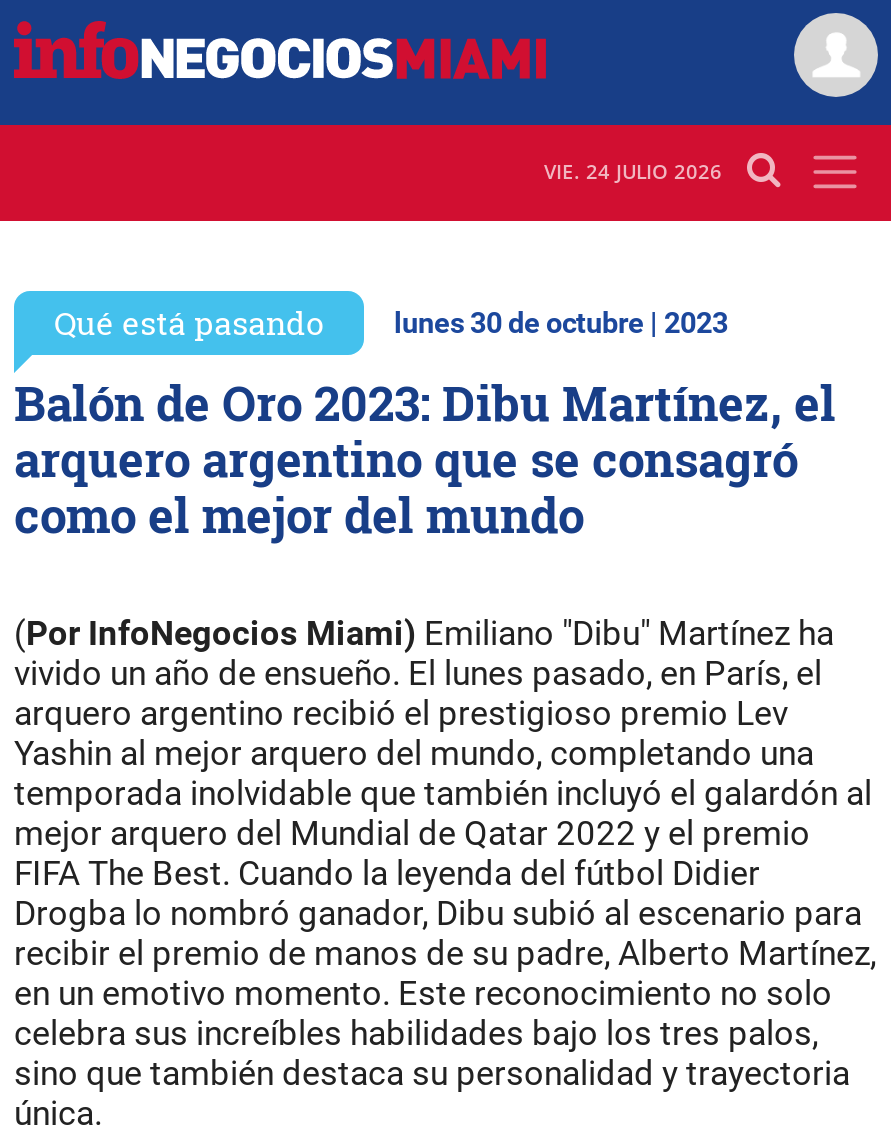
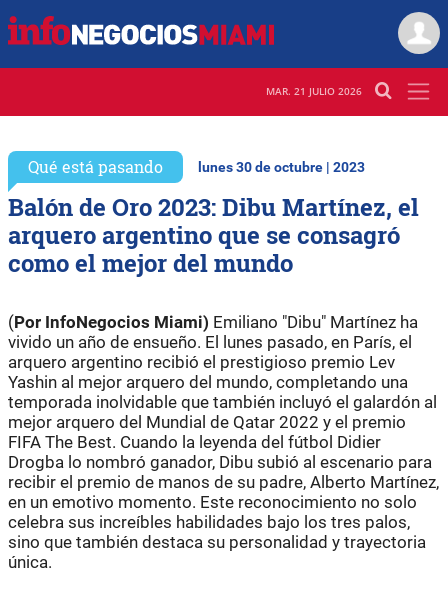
- VIE. 24 JULIO 2026
+ MAR. 21 JULIO 2026
